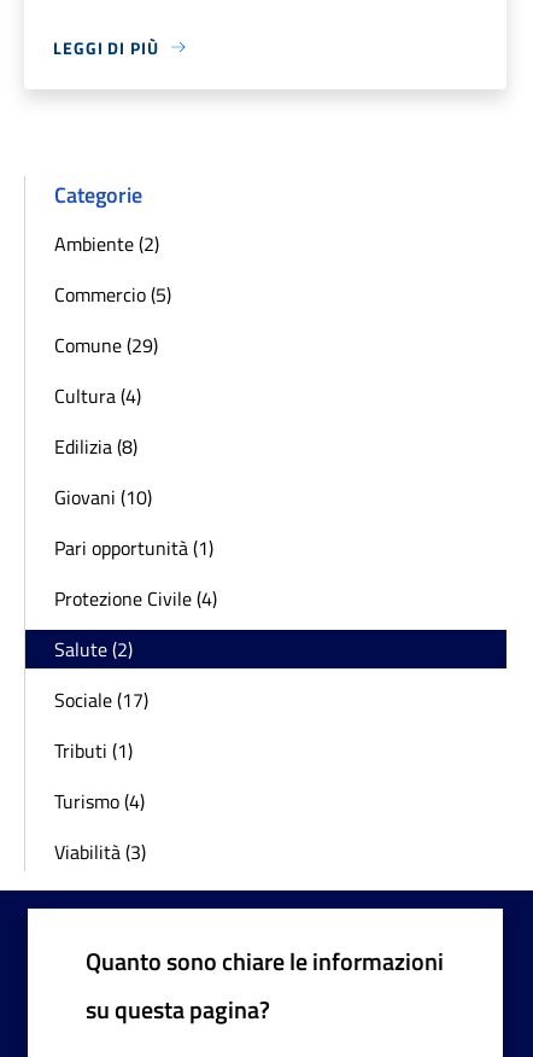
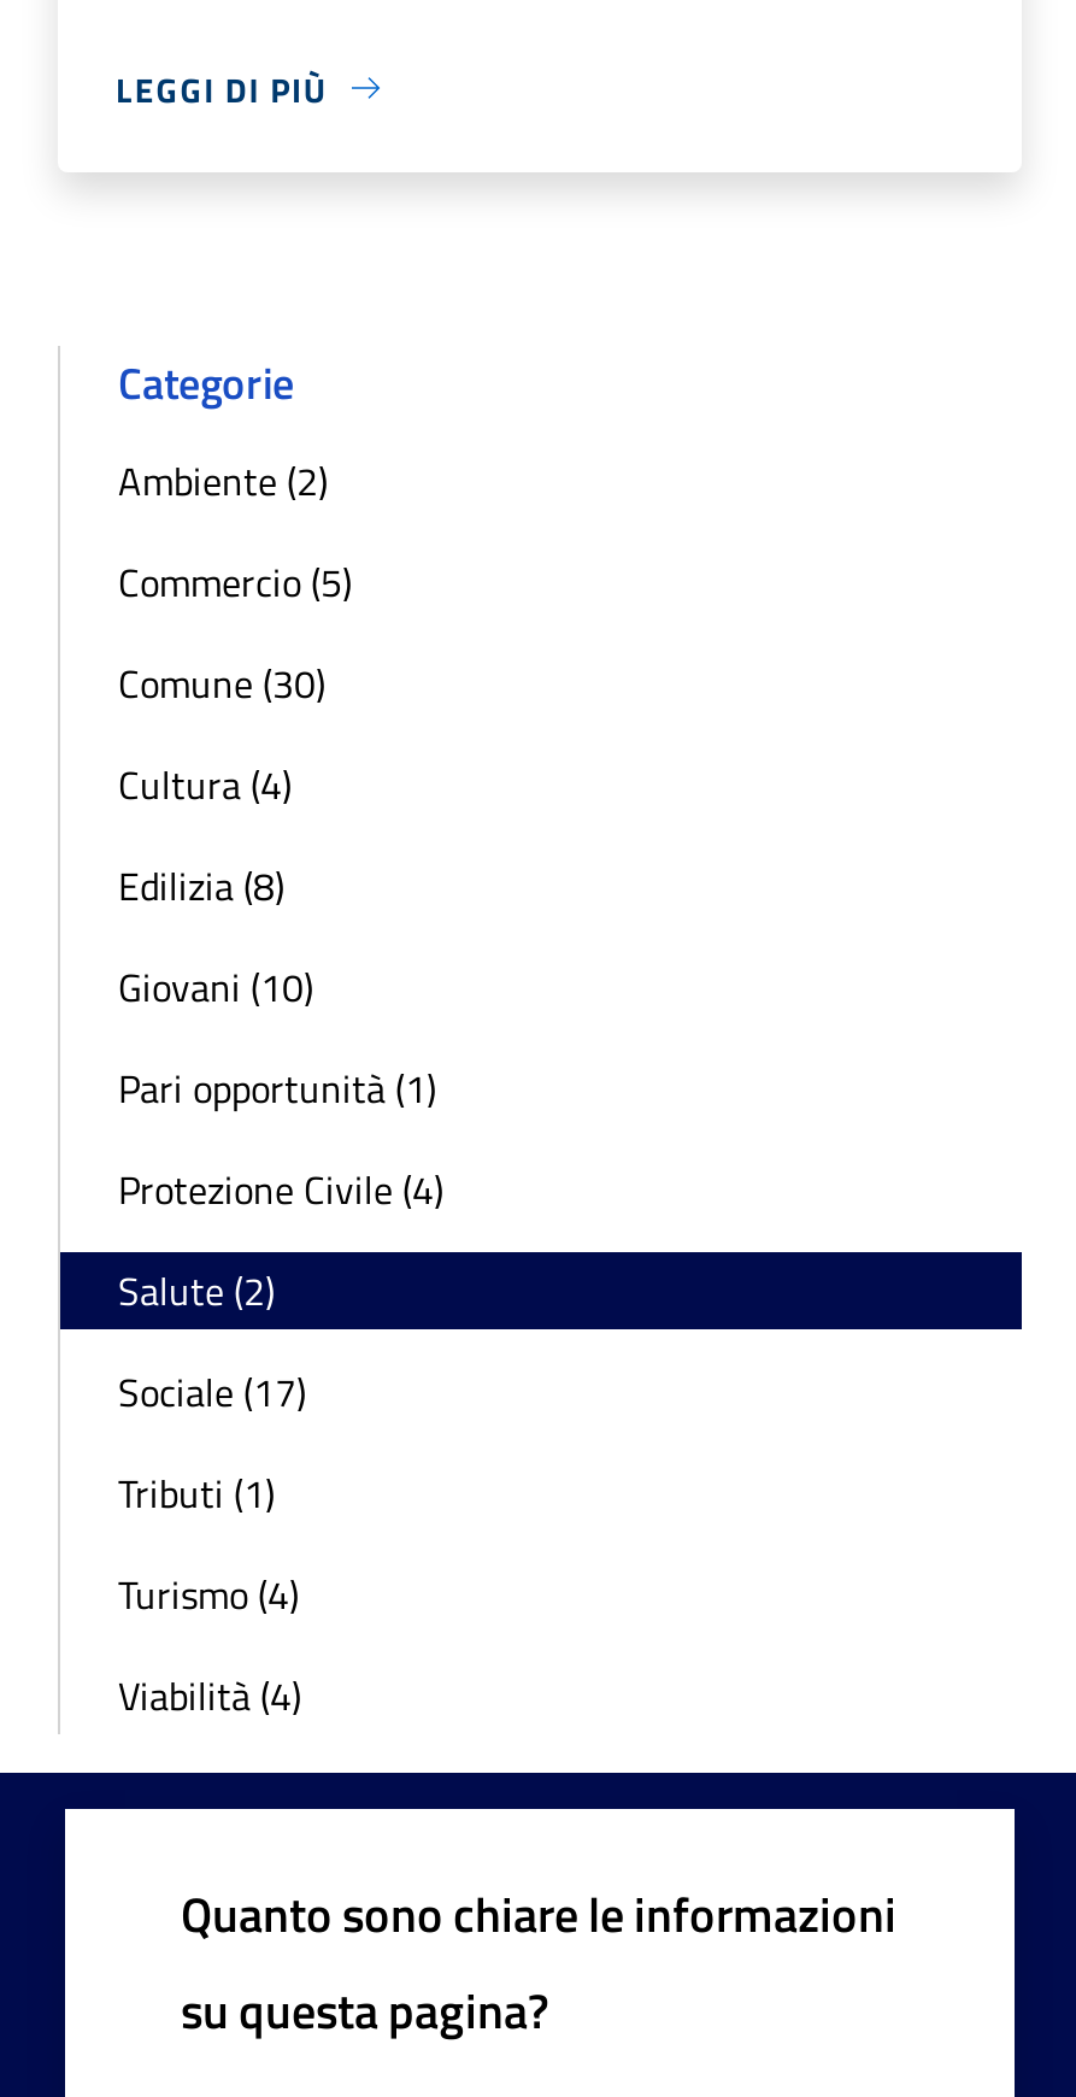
- Comune (29)
+ Comune (30)

- Viabilità (3)
+ Viabilità (4)
